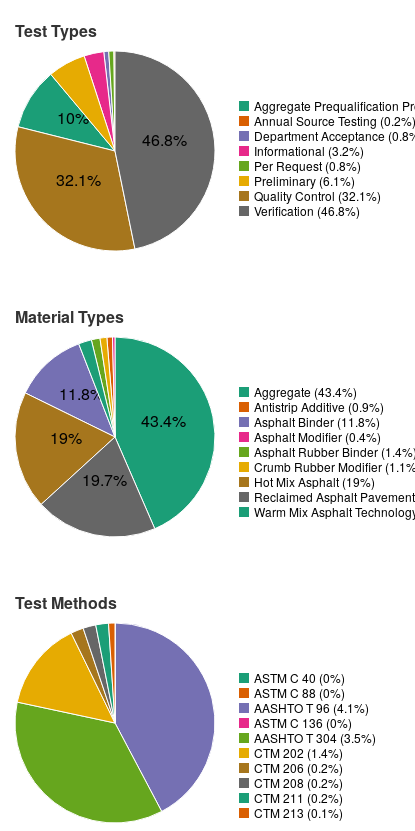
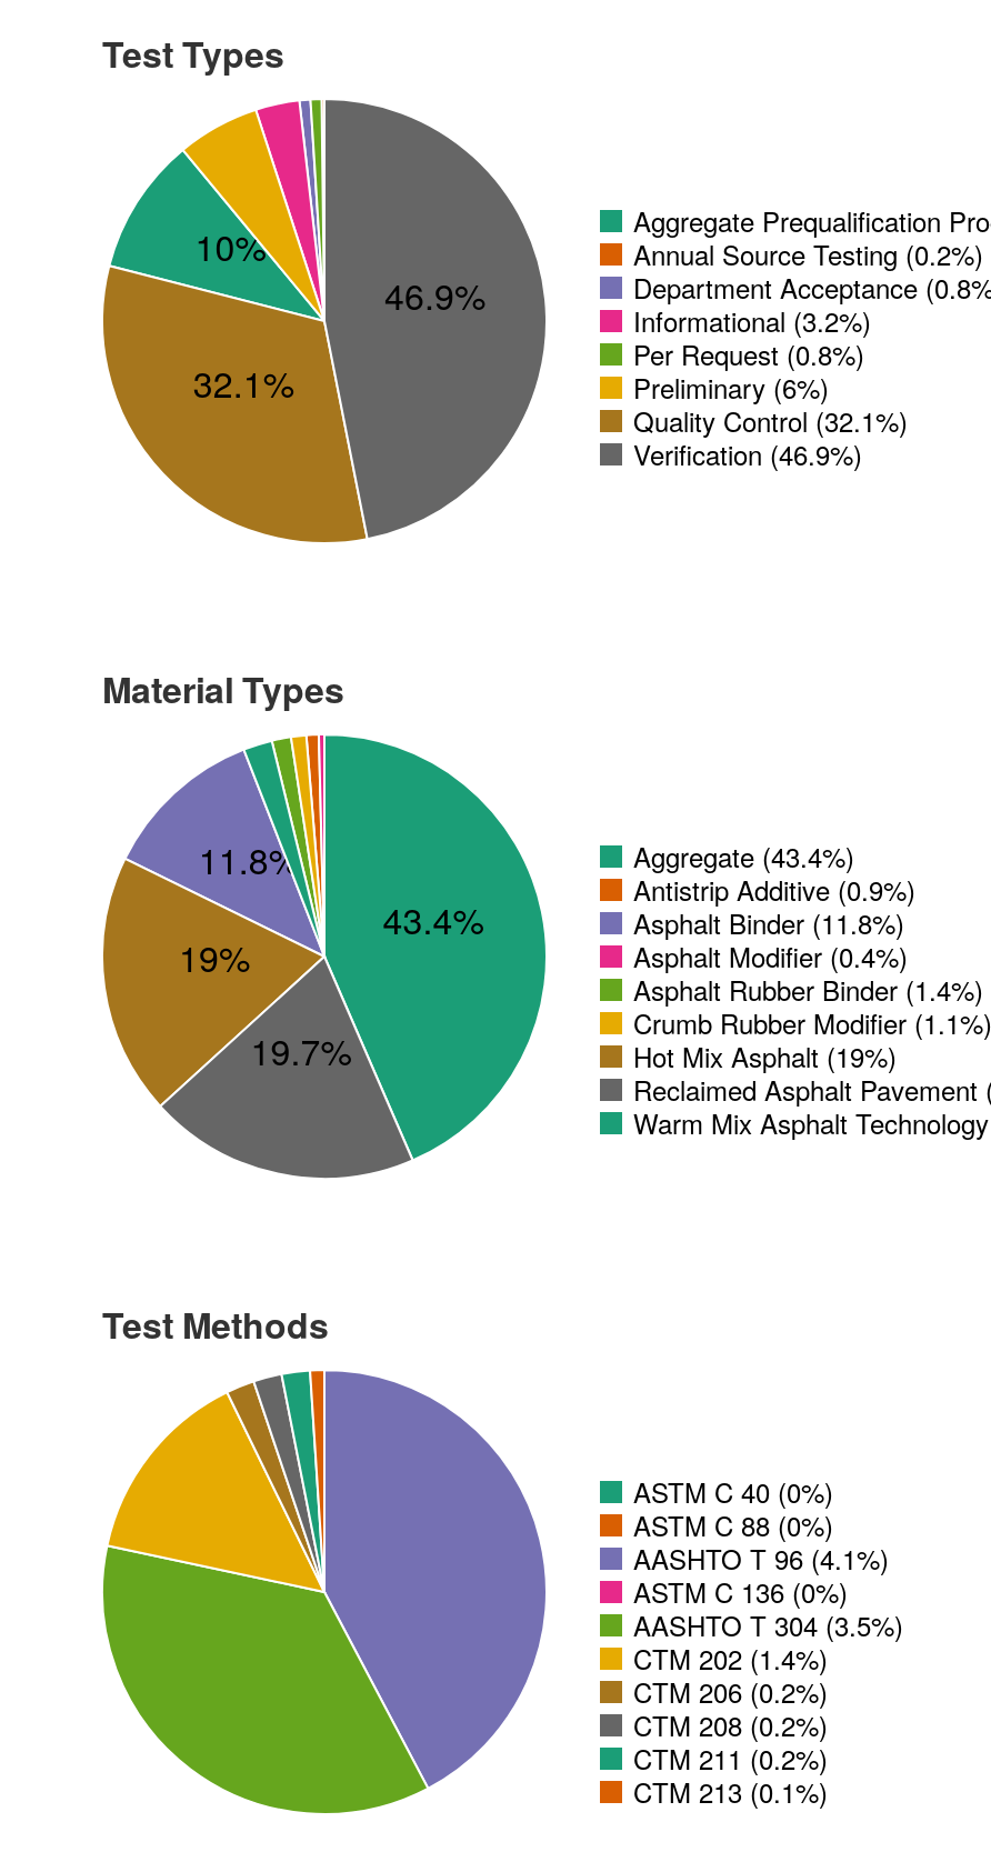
- 46.8%
+ 46.9%

- Preliminary (6.1%)
+ Preliminary (6%)

- Verification (46.8%)
+ Verification (46.9%)
